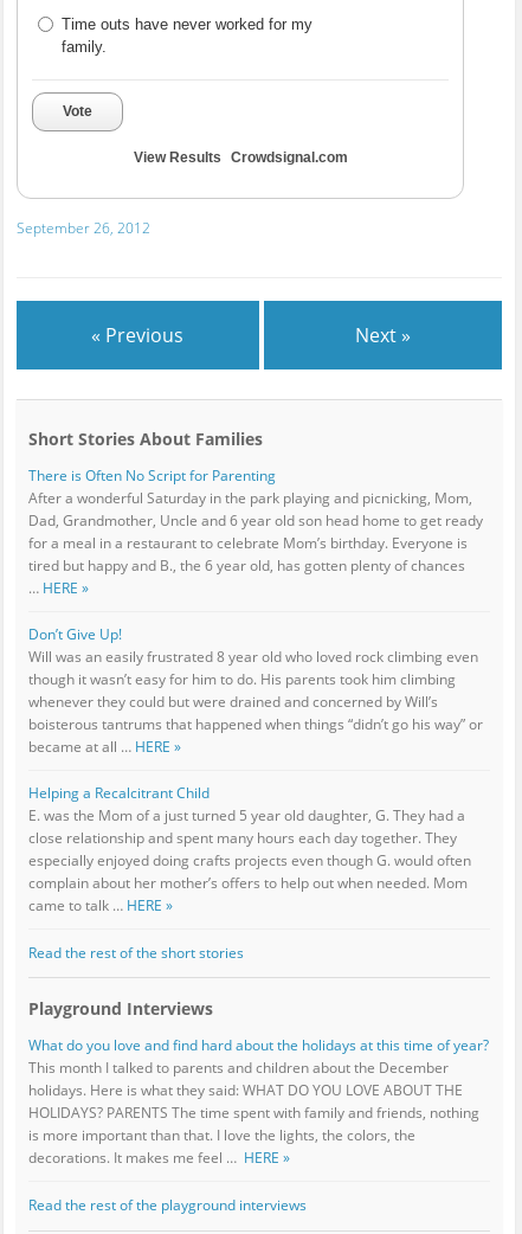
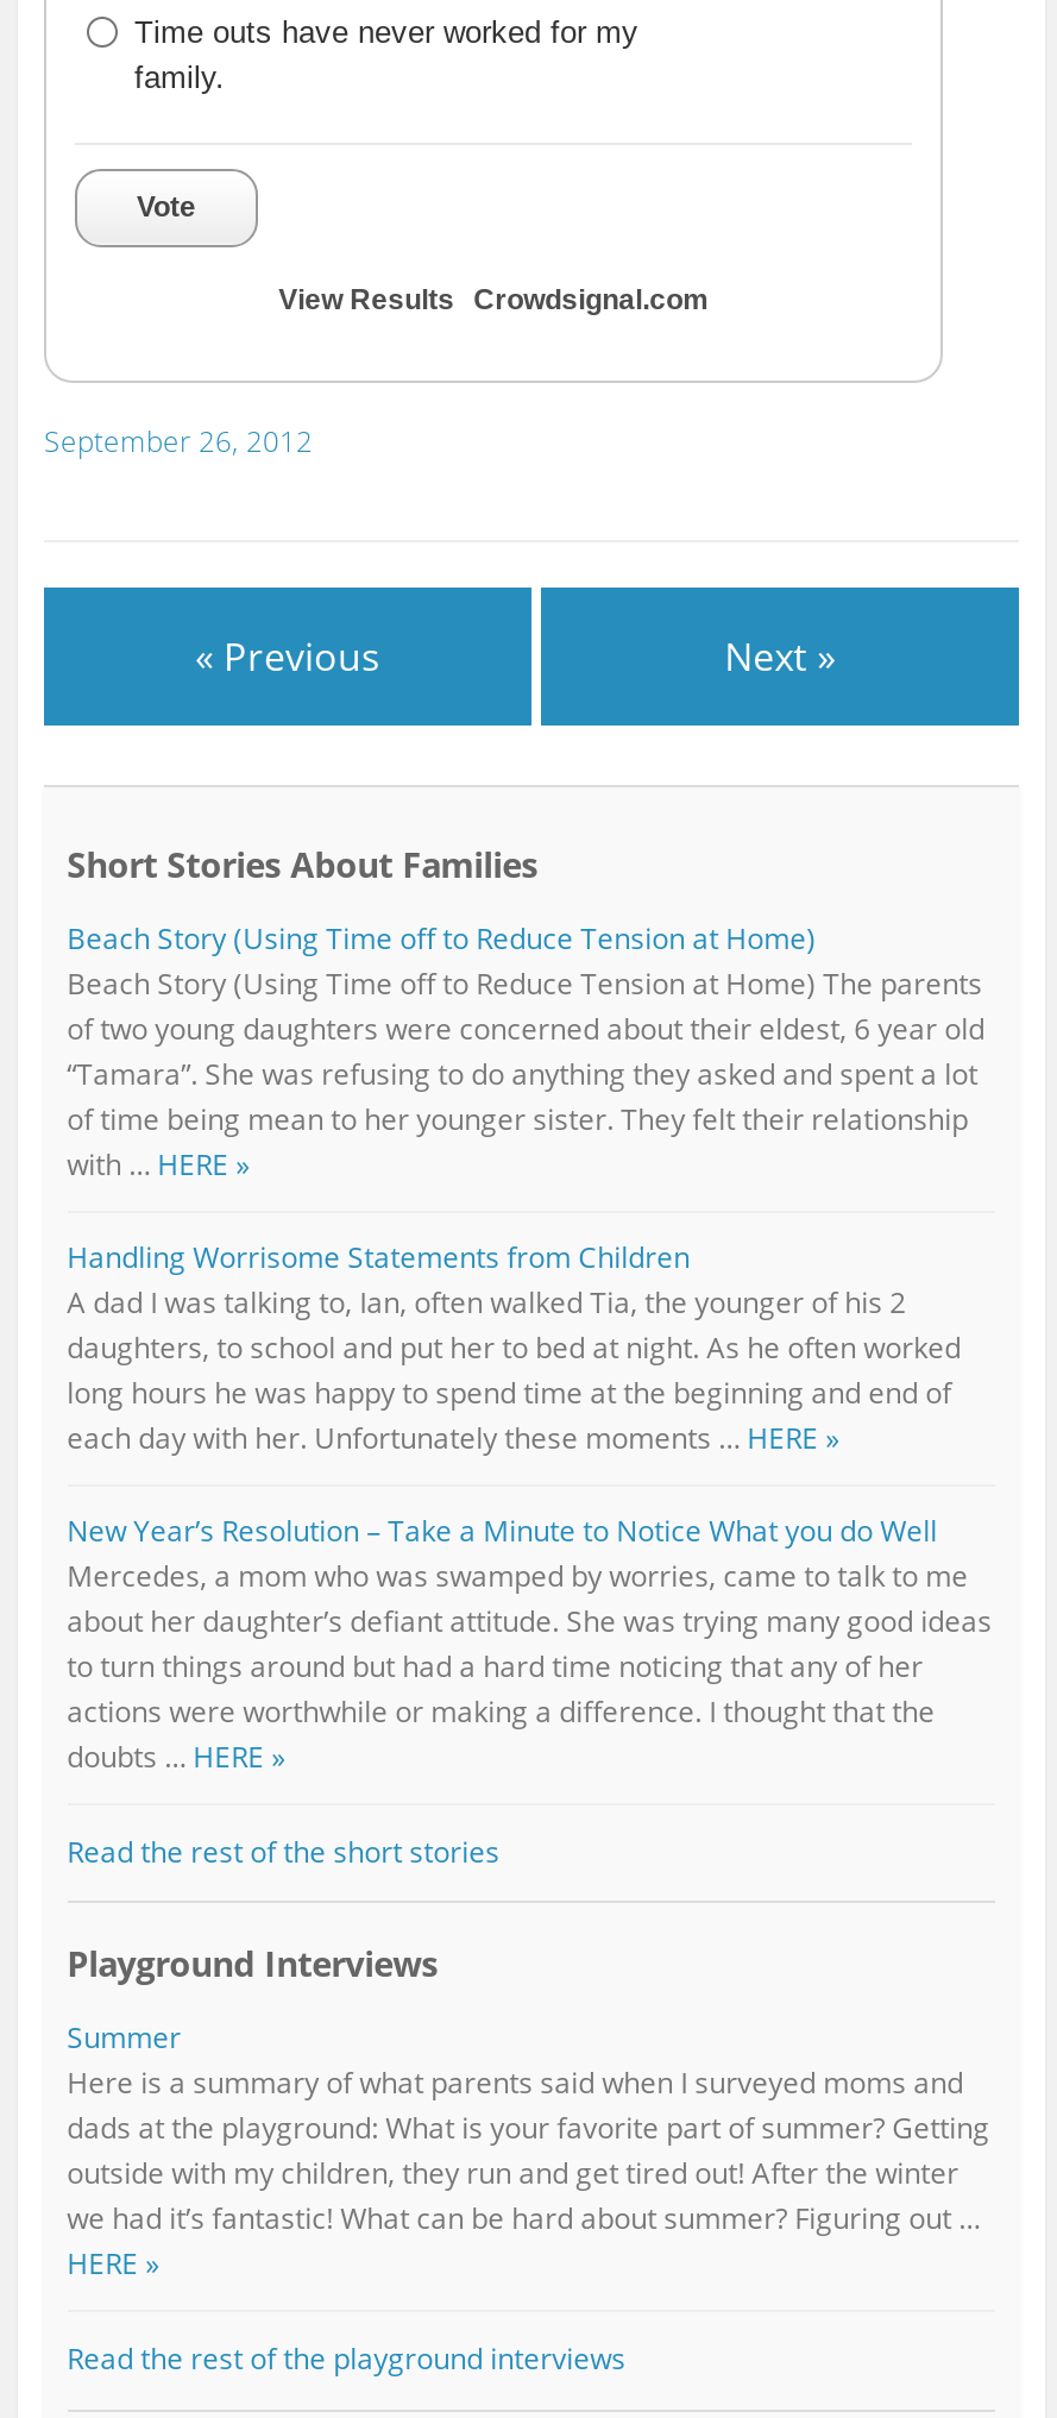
- There is Often No Script for Parenting
- After a wonderful Saturday in the park playing and picnicking, Mom,
- Dad, Grandmother, Uncle and 6 year old son head home to get ready
- for a meal in a restaurant to celebrate Mom’s birthday. Everyone is
- tired but happy and B., the 6 year old, has gotten plenty of chances
- … HERE »
+ Beach Story (Using Time off to Reduce Tension at Home)
+ Beach Story (Using Time off to Reduce Tension at Home) The parents
+ of two young daughters were concerned about their eldest, 6 year old
+ “Tamara”. She was refusing to do anything they asked and spent a lot
+ of time being mean to her younger sister. They felt their relationship
+ with … HERE »

- Don’t Give Up!
- Will was an easily frustrated 8 year old who loved rock climbing even
- though it wasn’t easy for him to do. His parents took him climbing
- whenever they could but were drained and concerned by Will’s
- boisterous tantrums that happened when things “didn’t go his way” or
- became at all … HERE »
+ Handling Worrisome Statements from Children
+ A dad I was talking to, Ian, often walked Tia, the younger of his 2
+ daughters, to school and put her to bed at night. As he often worked
+ long hours he was happy to spend time at the beginning and end of
+ each day with her. Unfortunately these moments … HERE »

- Helping a Recalcitrant Child
- E. was the Mom of a just turned 5 year old daughter, G. They had a
- close relationship and spent many hours each day together. They
- especially enjoyed doing crafts projects even though G. would often
- complain about her mother’s offers to help out when needed. Mom
- came to talk … HERE »
+ New Year’s Resolution – Take a Minute to Notice What you do Well
+ Mercedes, a mom who was swamped by worries, came to talk to me
+ about her daughter’s defiant attitude. She was trying many good ideas
+ to turn things around but had a hard time noticing that any of her
+ actions were worthwhile or making a difference. I thought that the
+ doubts … HERE »

- What do you love and find hard about the holidays at this time of year?
- This month I talked to parents and children about the December
- holidays. Here is what they said: WHAT DO YOU LOVE ABOUT THE
- HOLIDAYS? PARENTS The time spent with family and friends, nothing
- is more important than that. I love the lights, the colors, the
- decorations. It makes me feel … HERE »
+ Summer
+ Here is a summary of what parents said when I surveyed moms and
+ dads at the playground: What is your favorite part of summer? Getting
+ outside with my children, they run and get tired out! After the winter
+ we had it’s fantastic! What can be hard about summer? Figuring out …
+ HERE »
